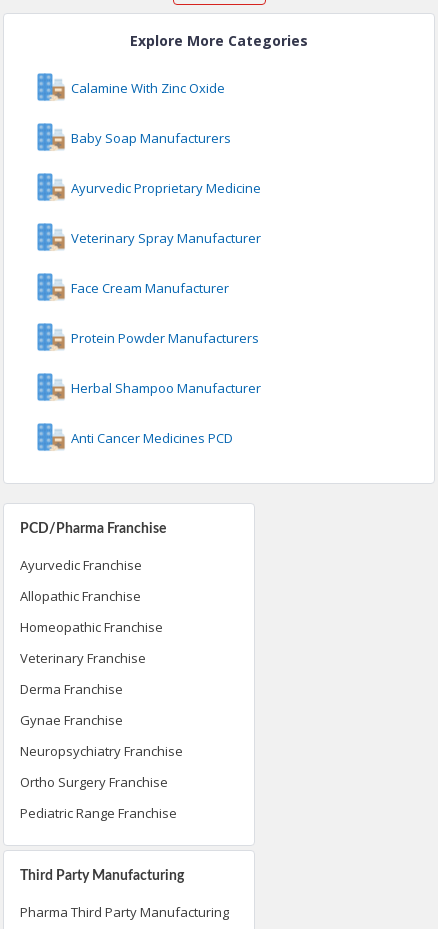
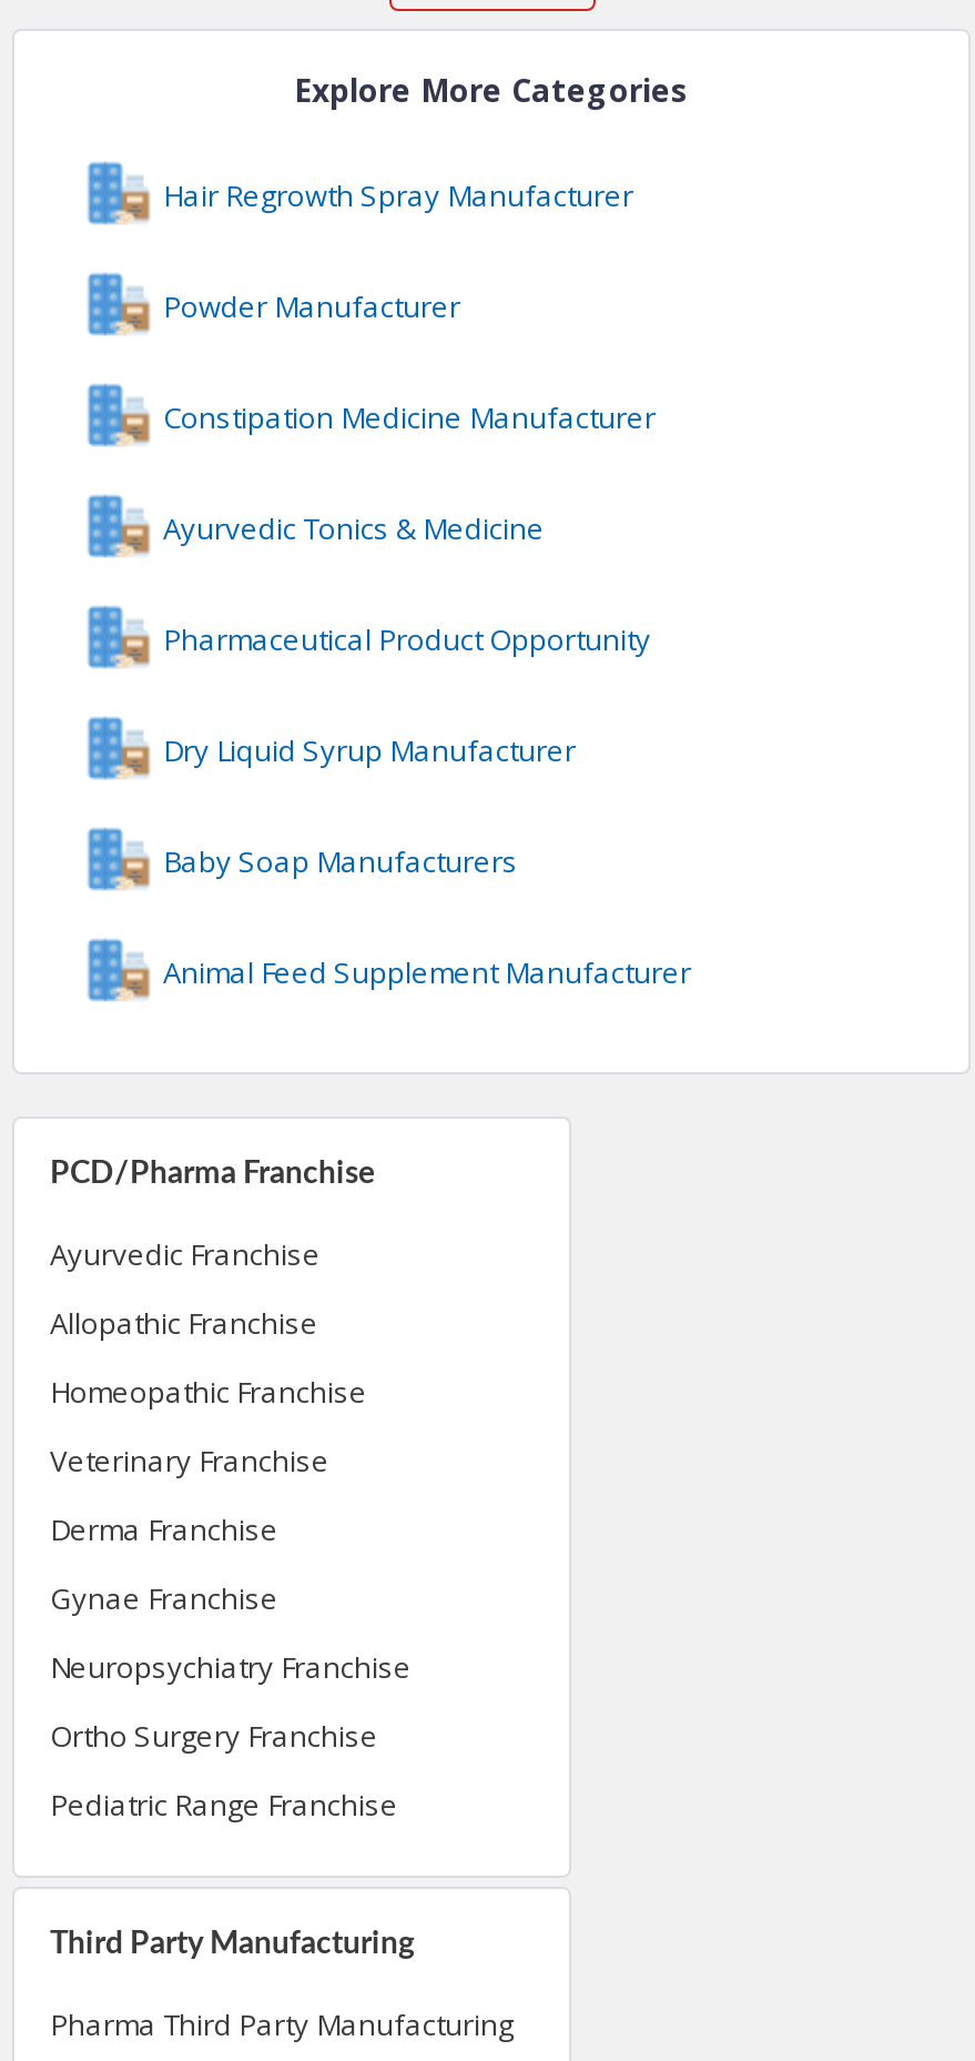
- Calamine With Zinc Oxide
+ Hair Regrowth Spray Manufacturer
+ Powder Manufacturer
+ Constipation Medicine Manufacturer
+ Ayurvedic Tonics & Medicine
+ Pharmaceutical Product Opportunity
+ Dry Liquid Syrup Manufacturer

moved down: Baby Soap Manufacturers

- Ayurvedic Proprietary Medicine
- Veterinary Spray Manufacturer
- Face Cream Manufacturer
- Protein Powder Manufacturers
- Herbal Shampoo Manufacturer
- Anti Cancer Medicines PCD
+ Animal Feed Supplement Manufacturer
